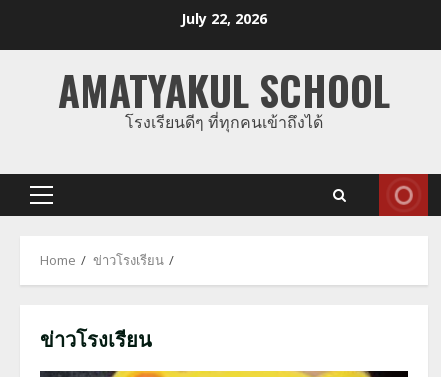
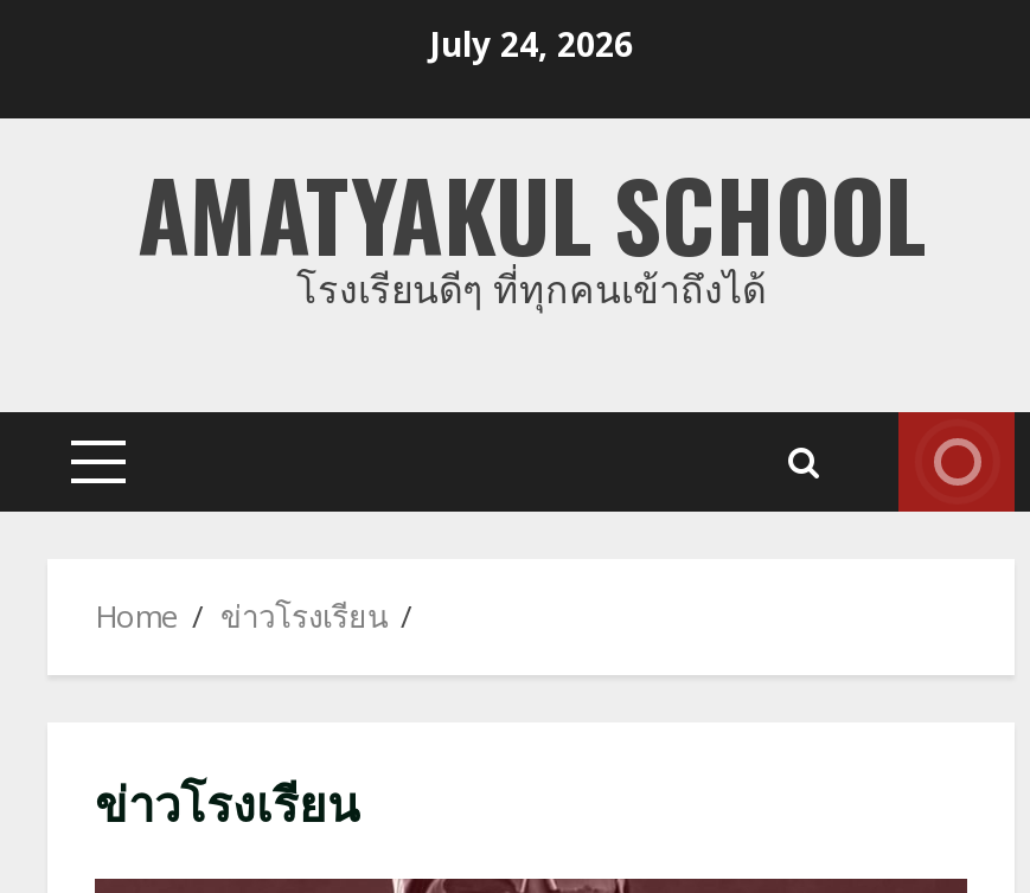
- July 22, 2026
+ July 24, 2026
